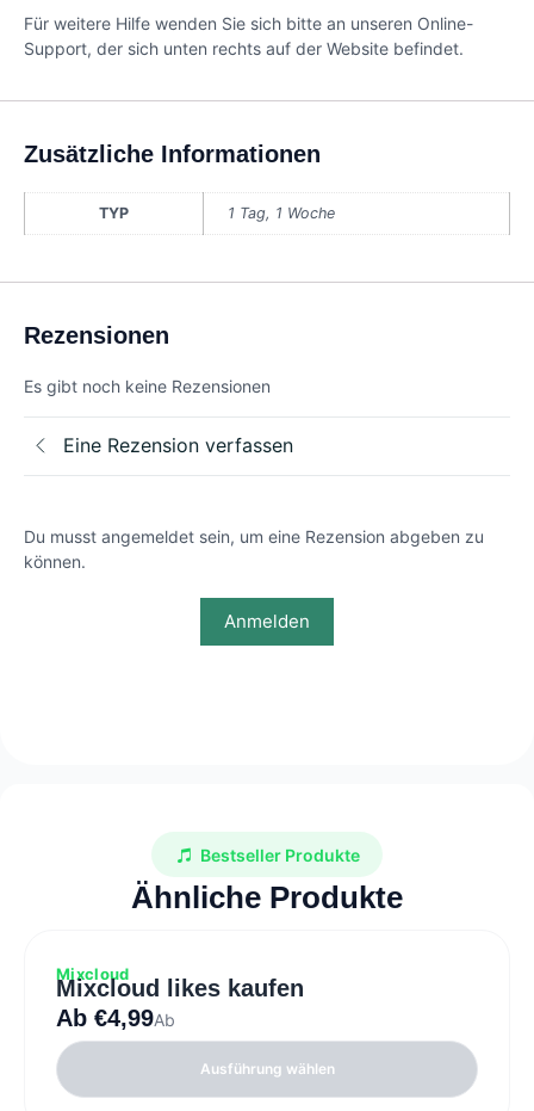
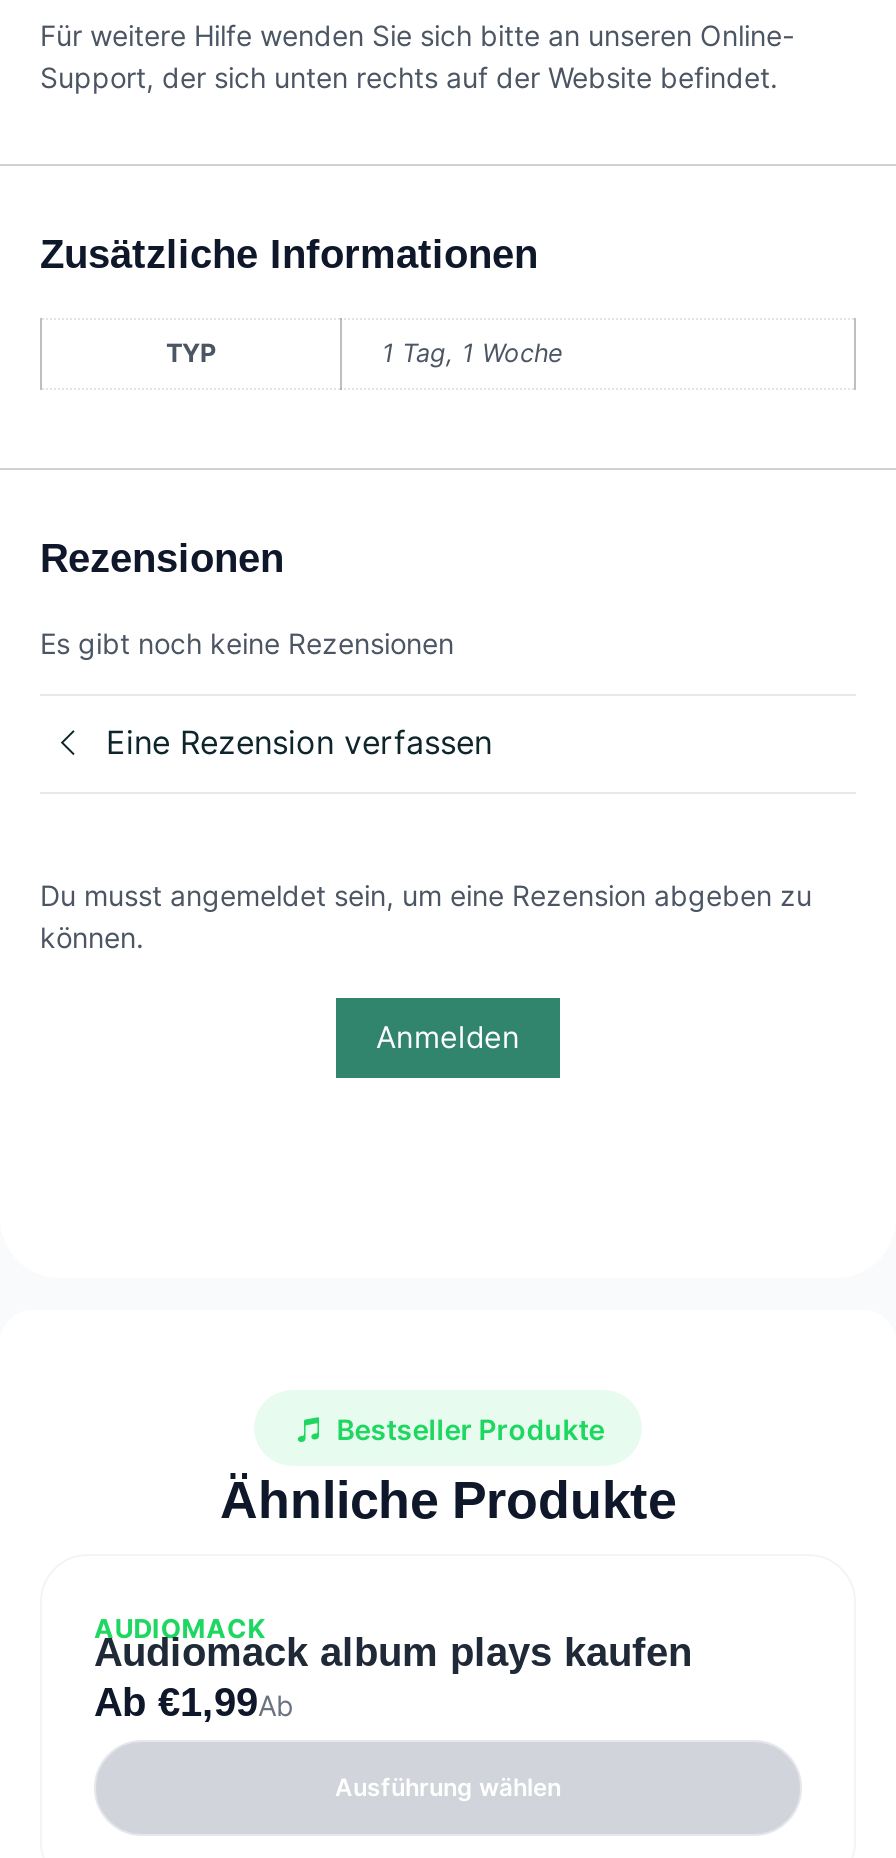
- Mixcloud
- Mixcloud likes kaufen
- Ab €4,99Ab
+ AUDIOMACK
+ Audiomack album plays kaufen
+ Ab €1,99Ab
